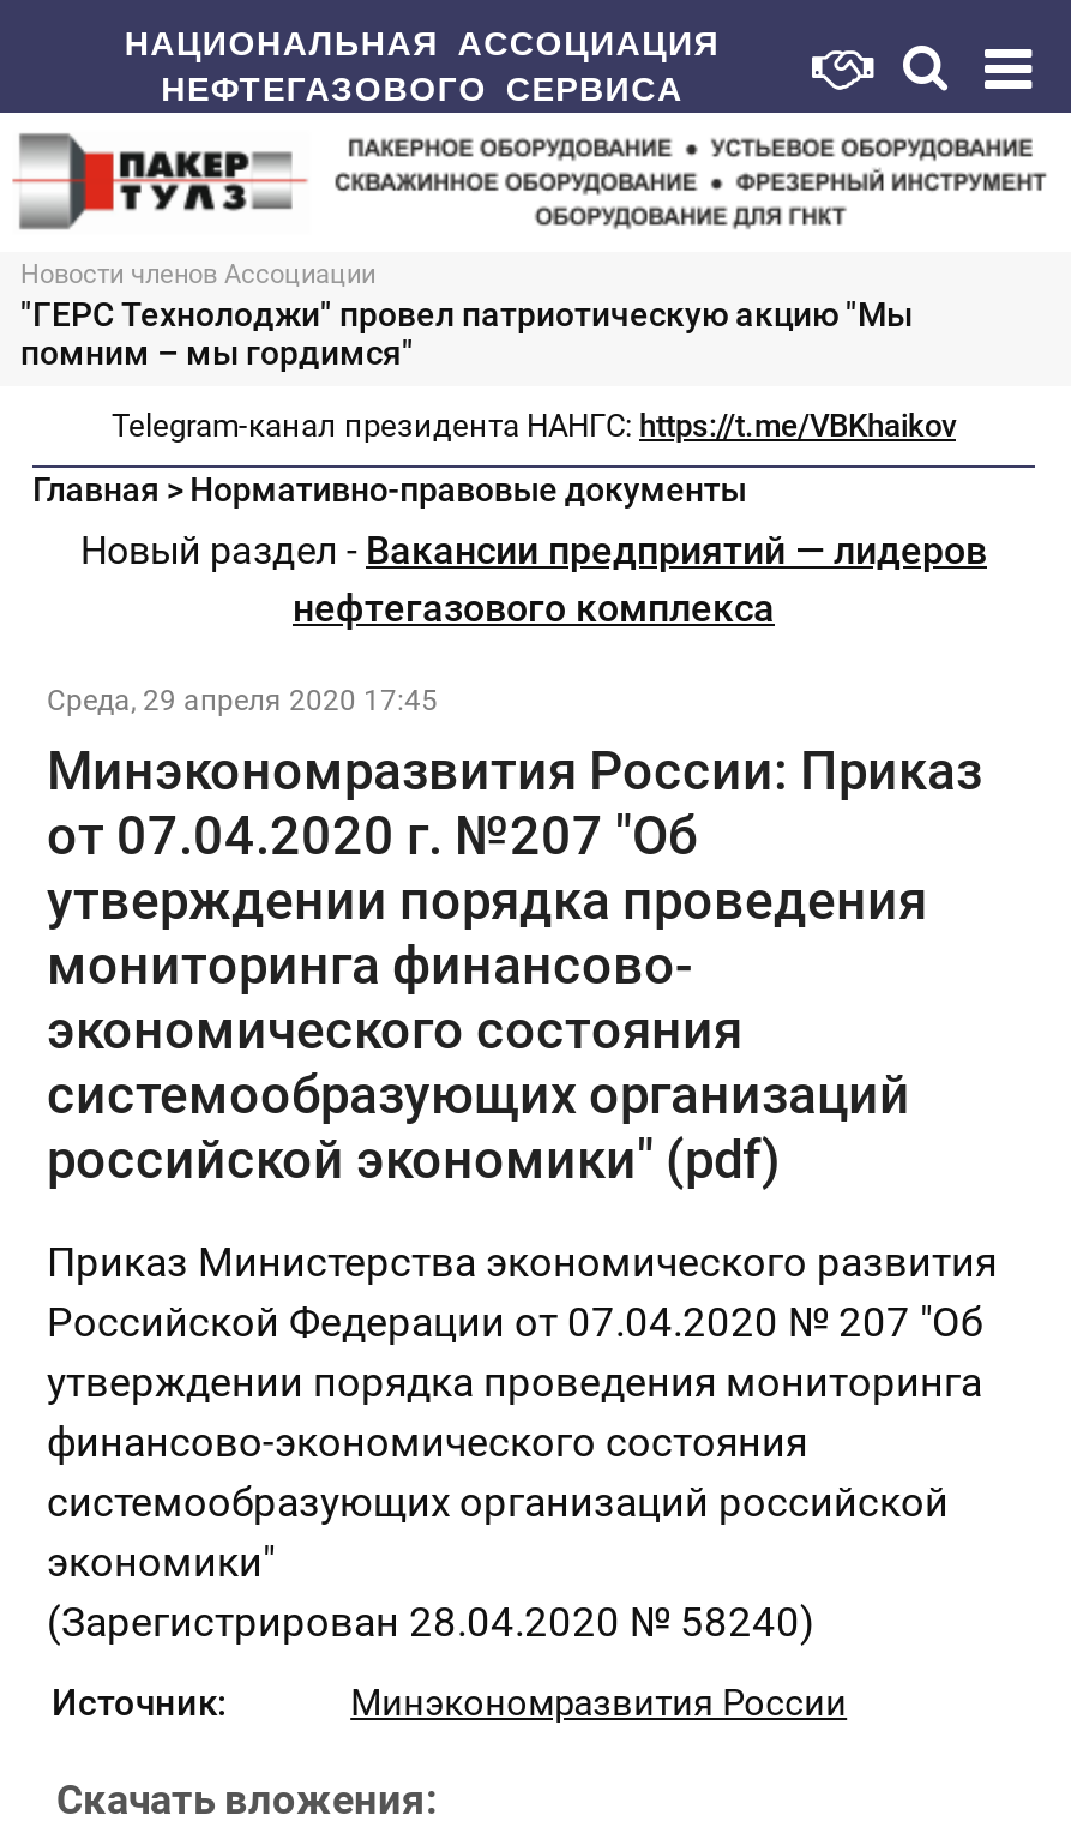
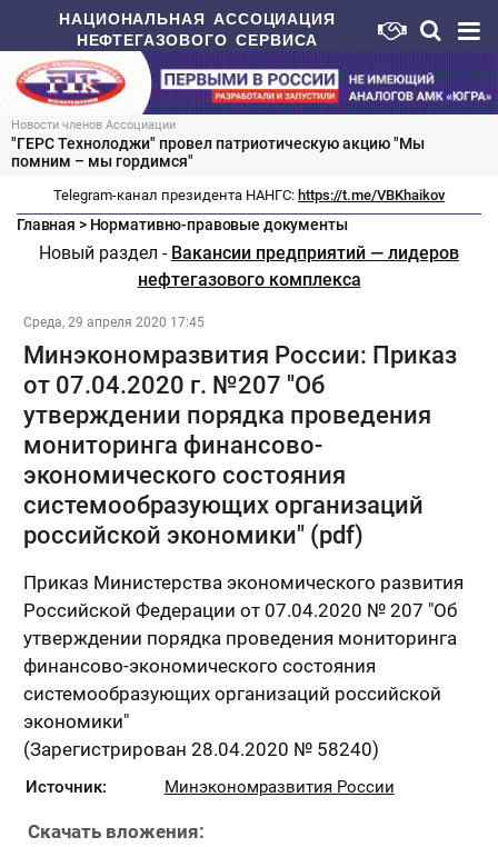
- [image]
+ [image]
